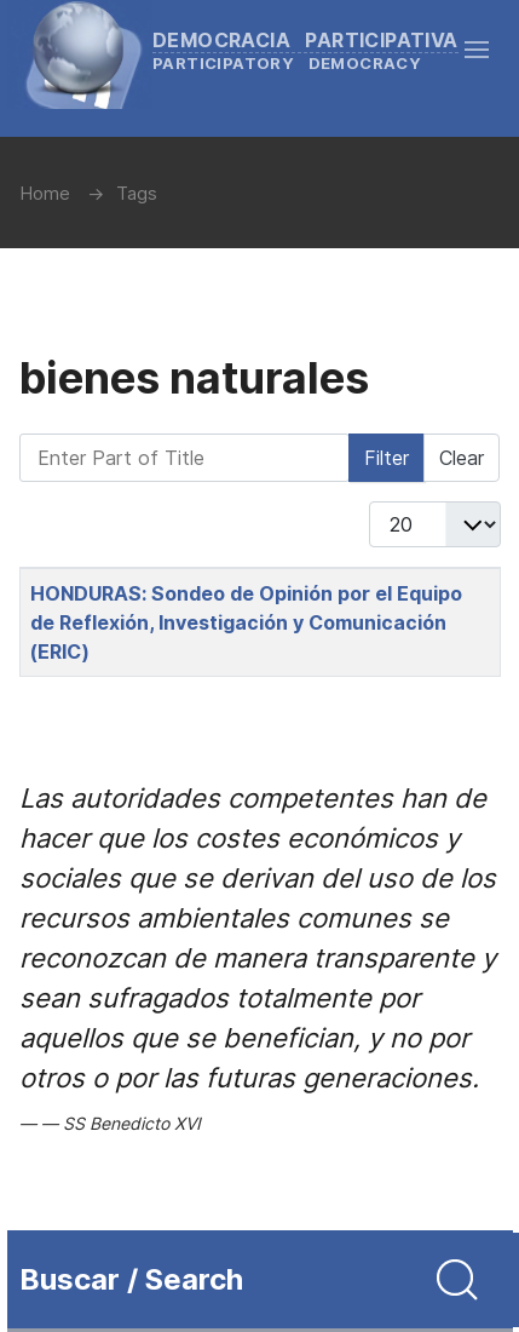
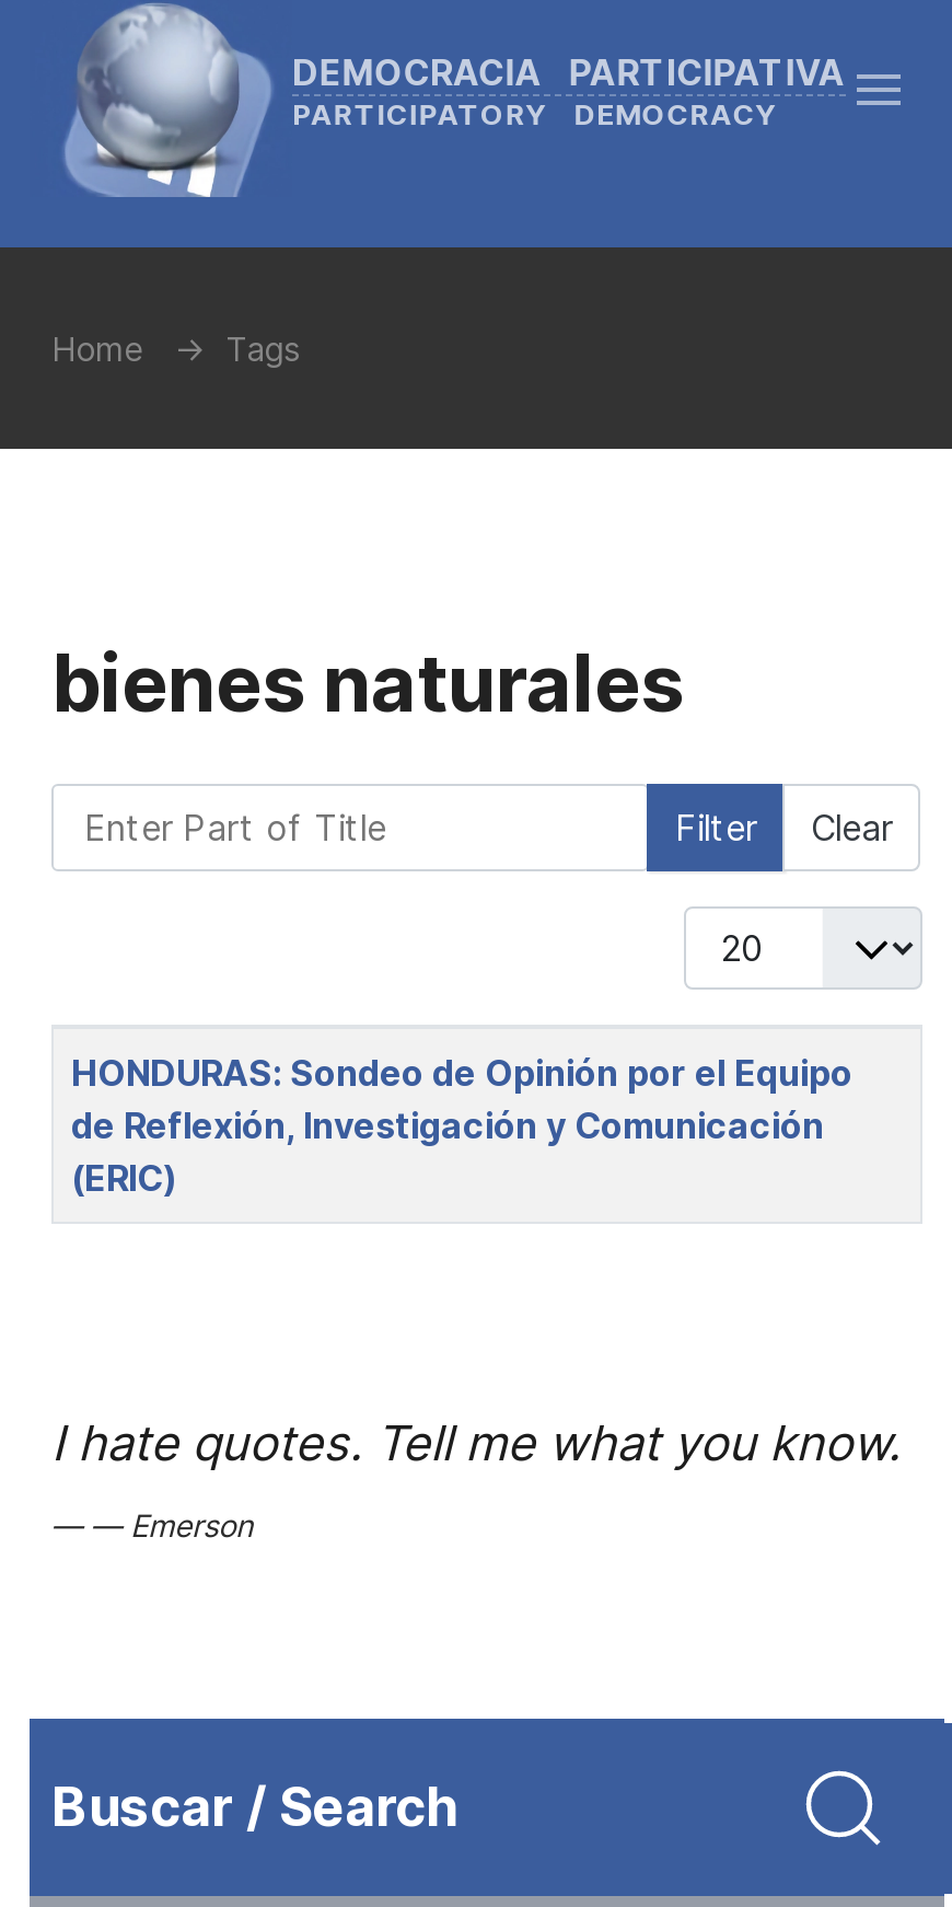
- Las autoridades competentes han de
- hacer que los costes económicos y
- sociales que se derivan del uso de los
- recursos ambientales comunes se
- reconozcan de manera transparente y
- sean sufragados totalmente por
- aquellos que se benefician, y no por
- otros o por las futuras generaciones.
+ I hate quotes. Tell me what you know.

- SS Benedicto XVI
+ Emerson
